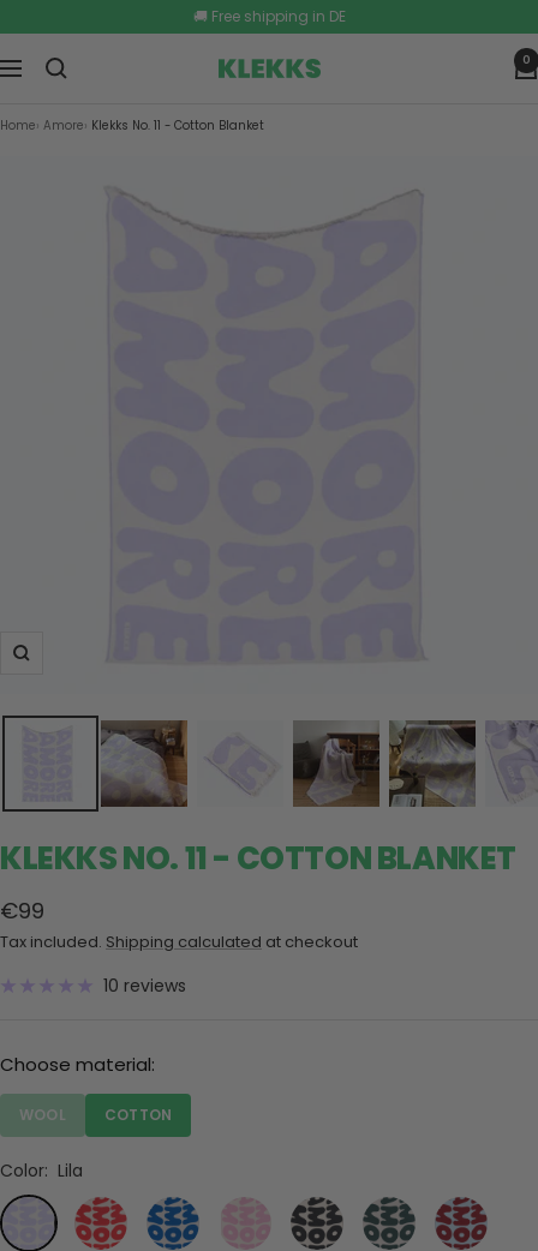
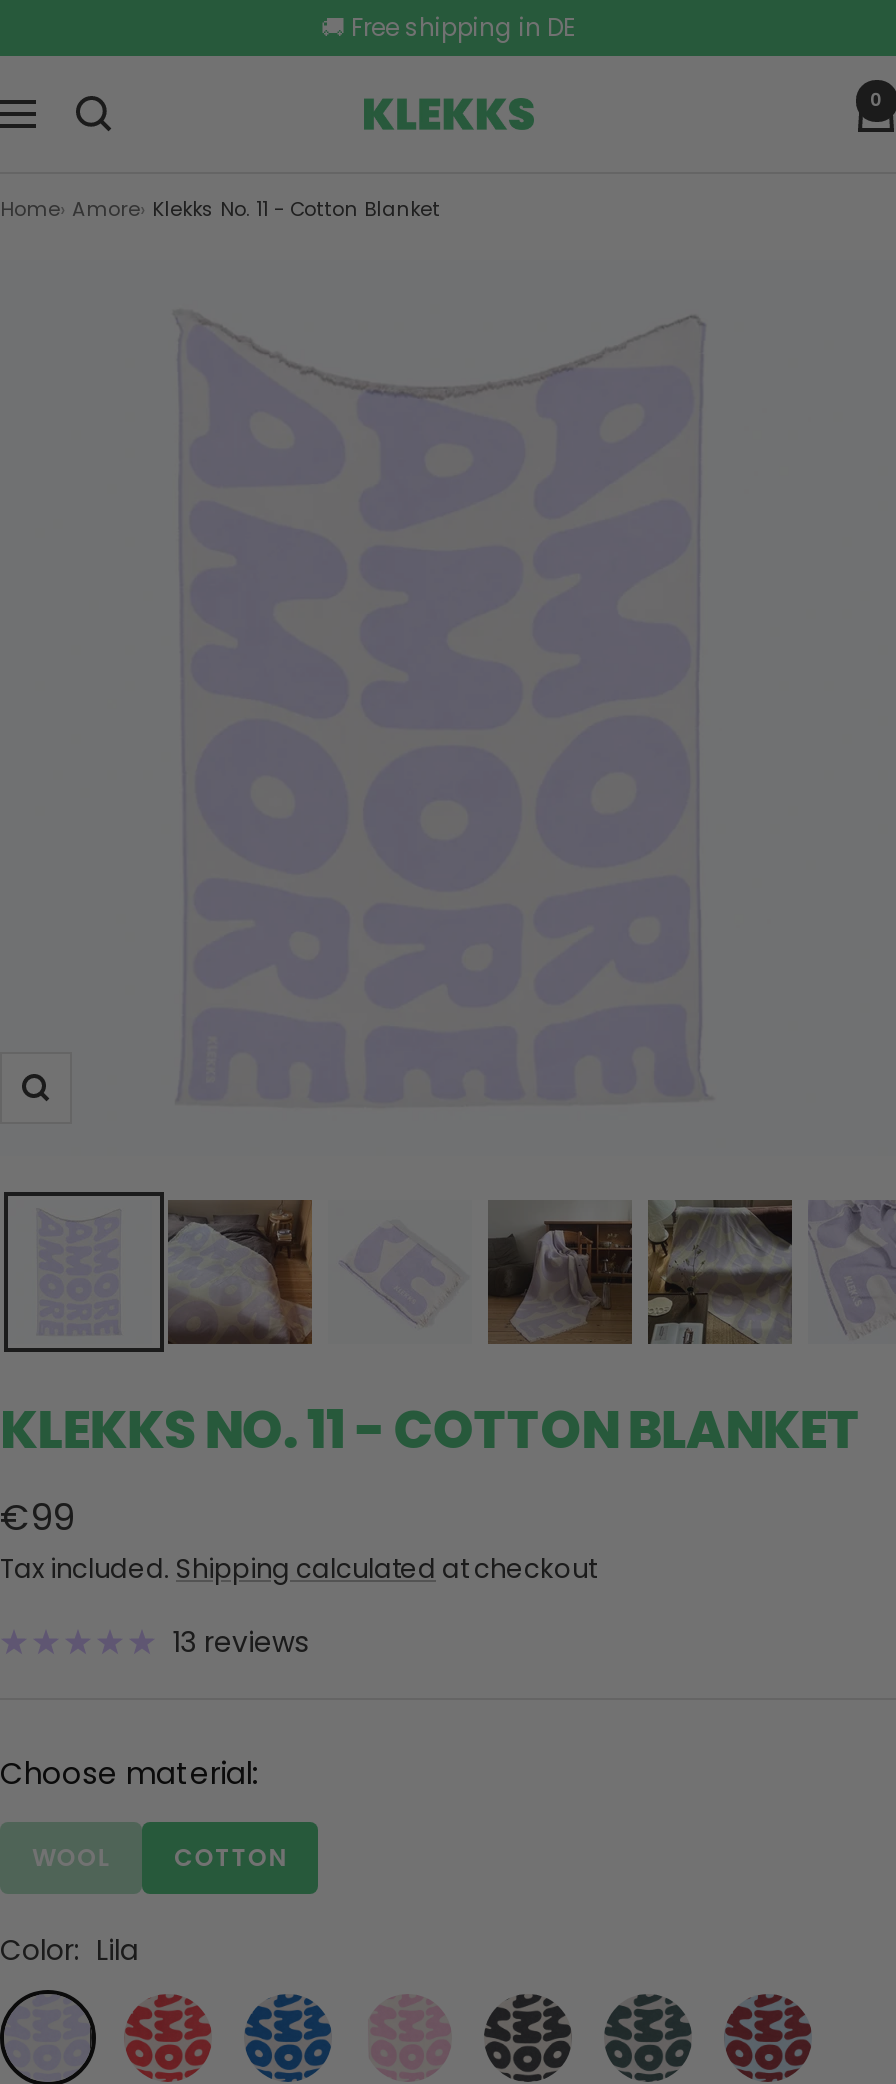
- 10 reviews
+ 13 reviews
